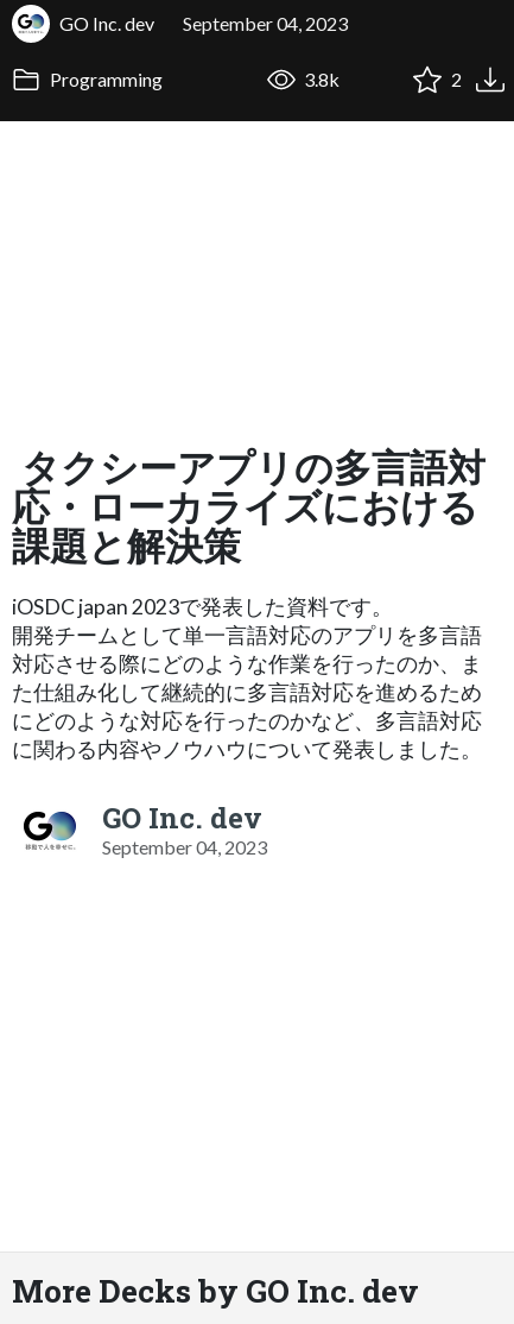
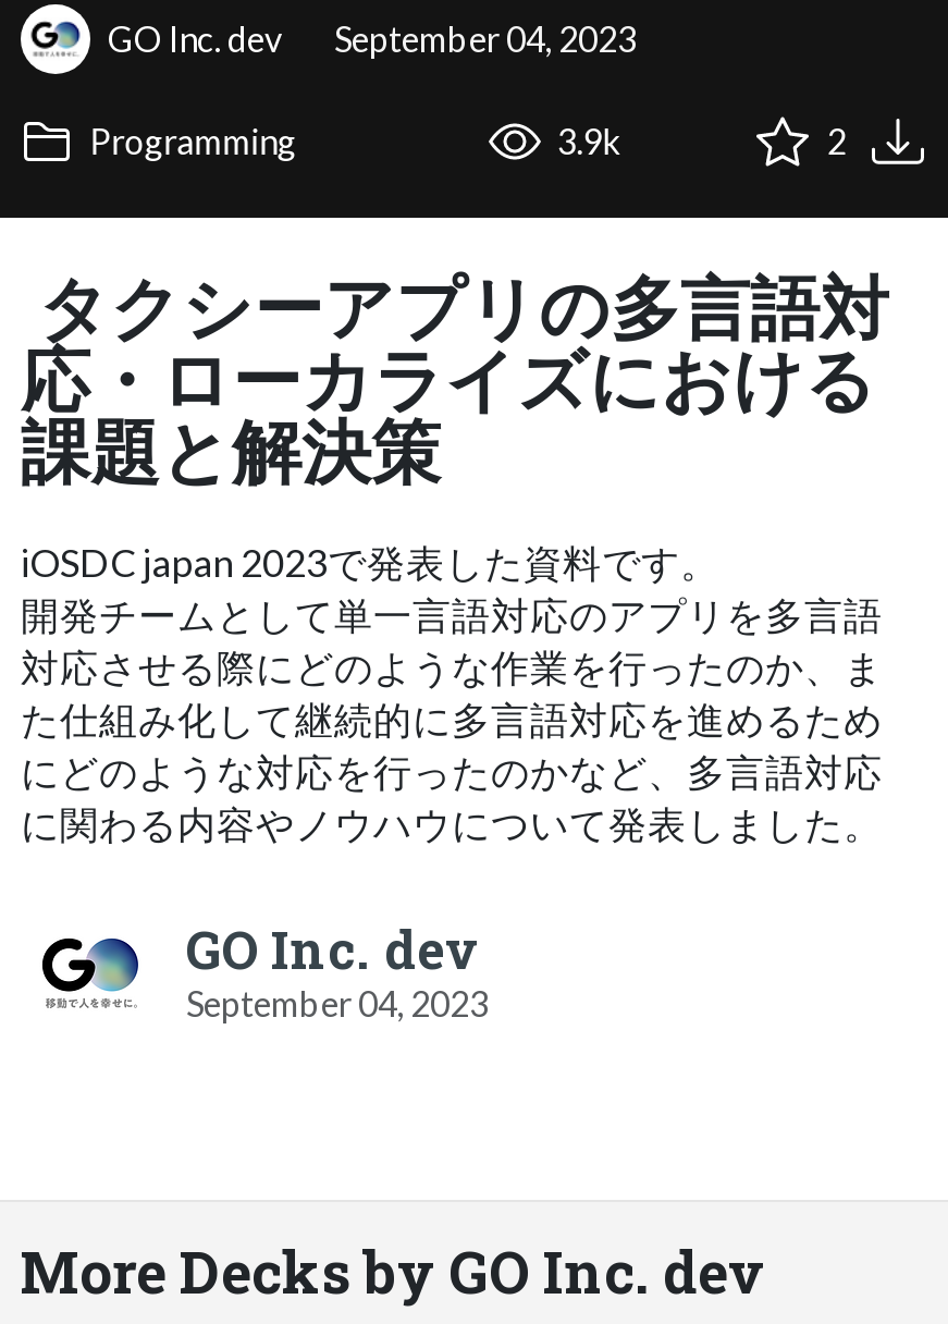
- 3.8k
+ 3.9k
